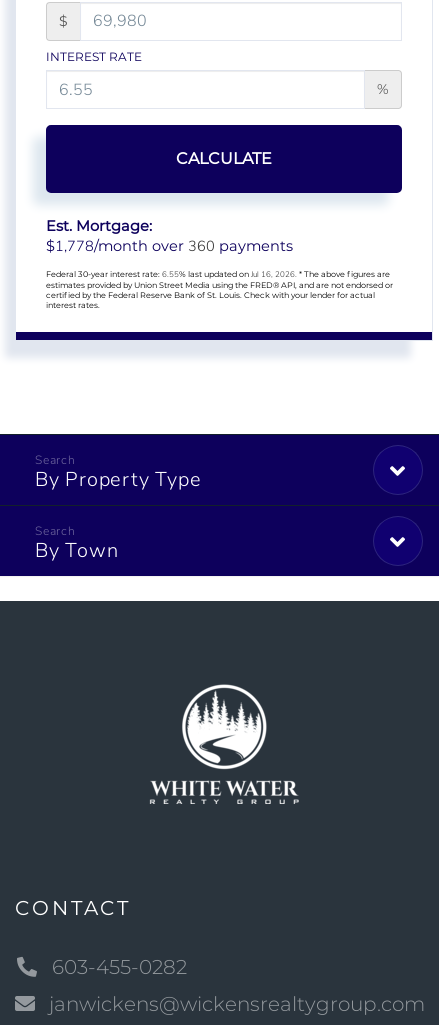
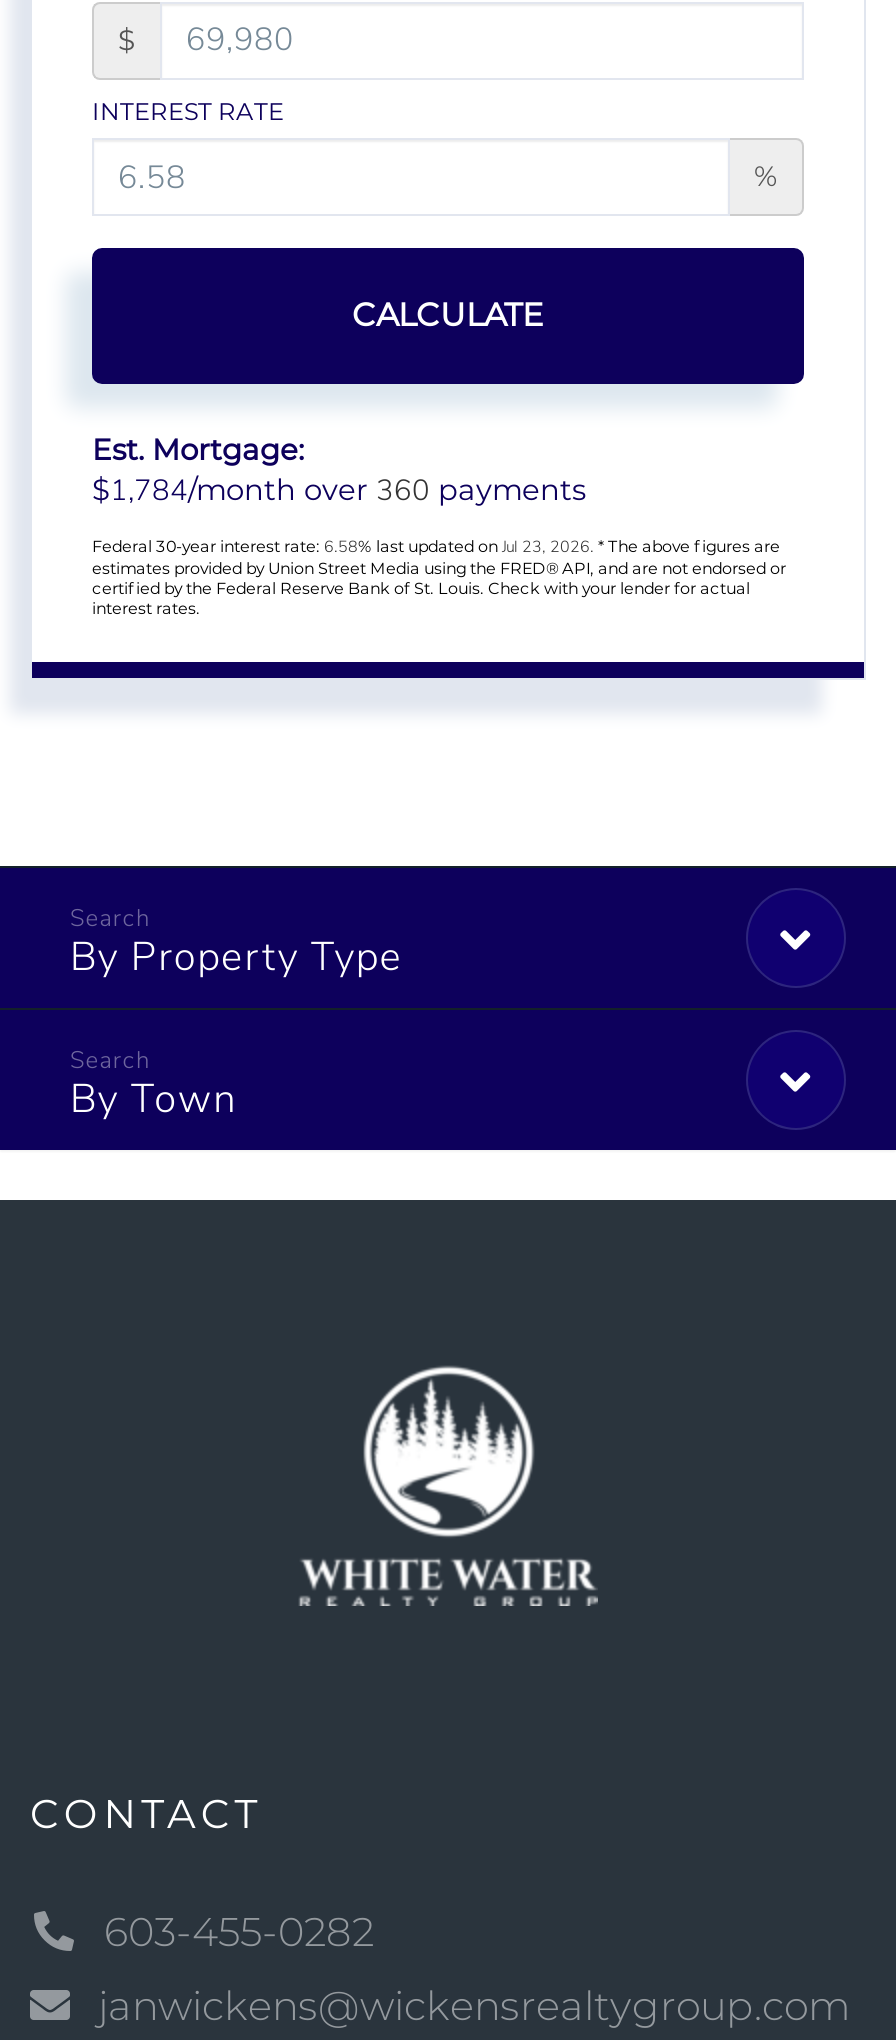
- $1,778/month over 360 payments
+ $1,784/month over 360 payments

- Federal 30-year interest rate: 6.55% last updated on Jul 16, 2026. * The above figures are
+ Federal 30-year interest rate: 6.58% last updated on Jul 23, 2026. * The above figures are
